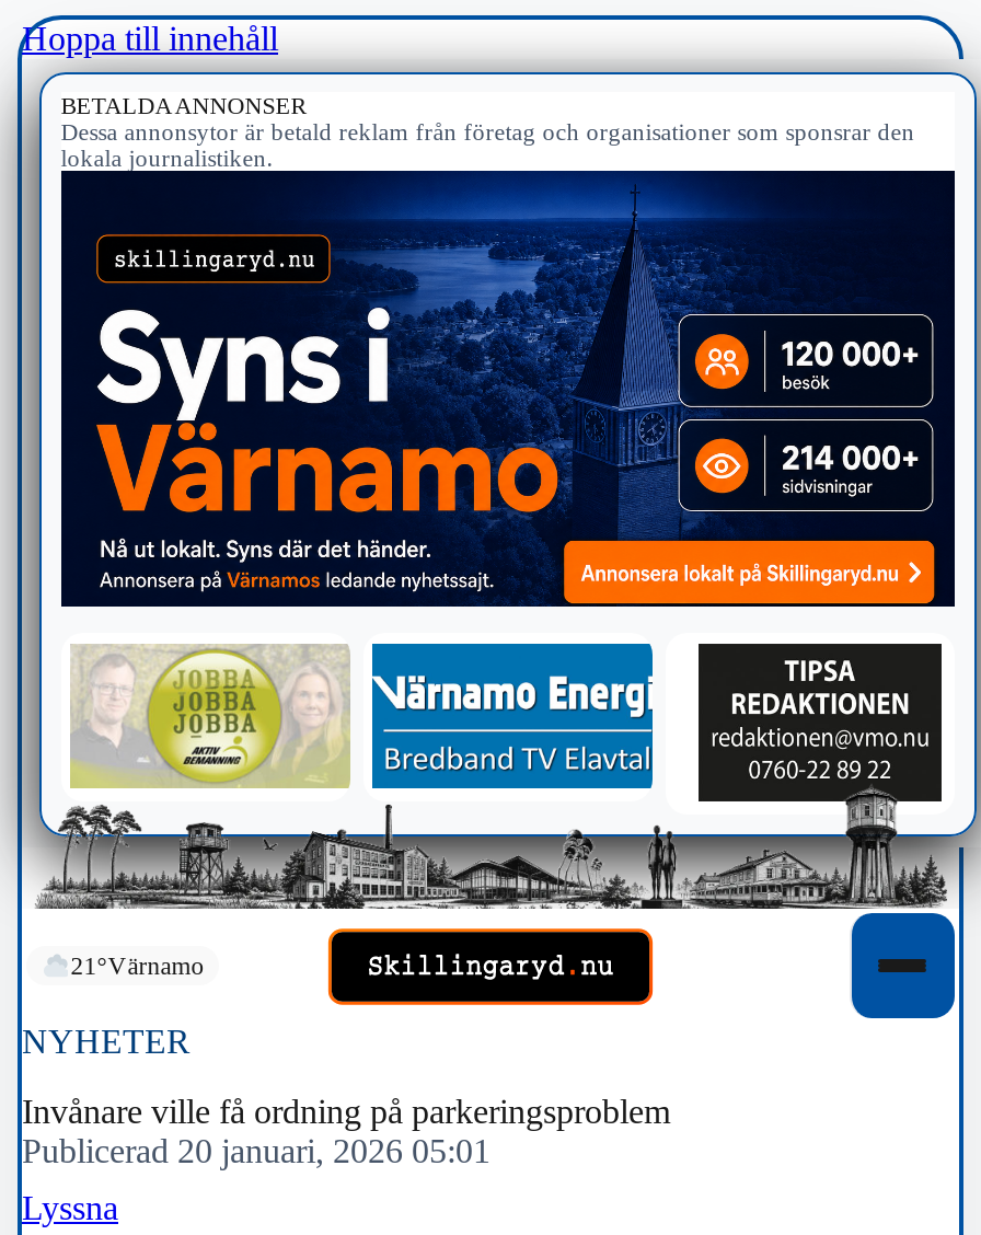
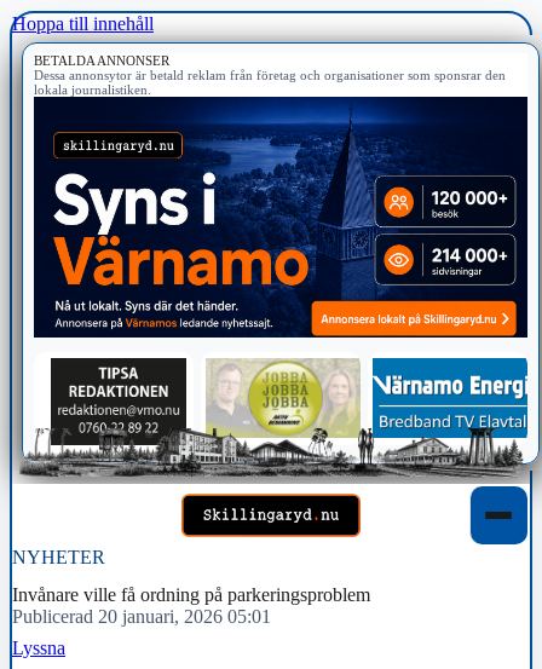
- [image]
+ [image]

- 21°Värnamo
